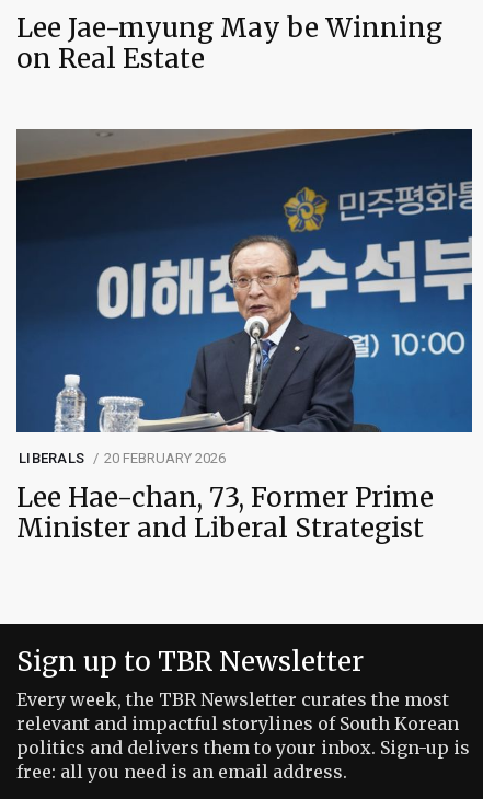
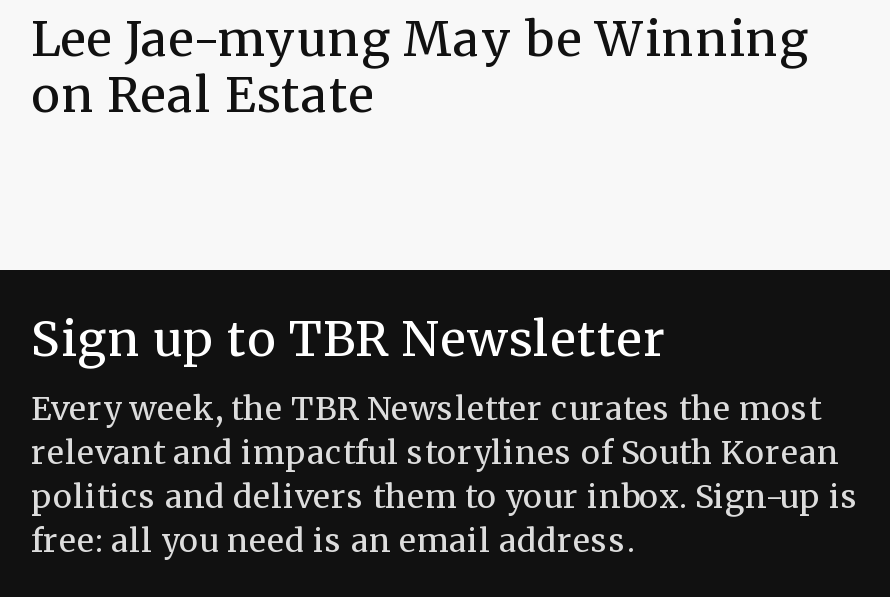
- [image]
- LIBERALS
- 20 FEBRUARY 2026
- Lee Hae-chan, 73, Former Prime
- Minister and Liberal Strategist
